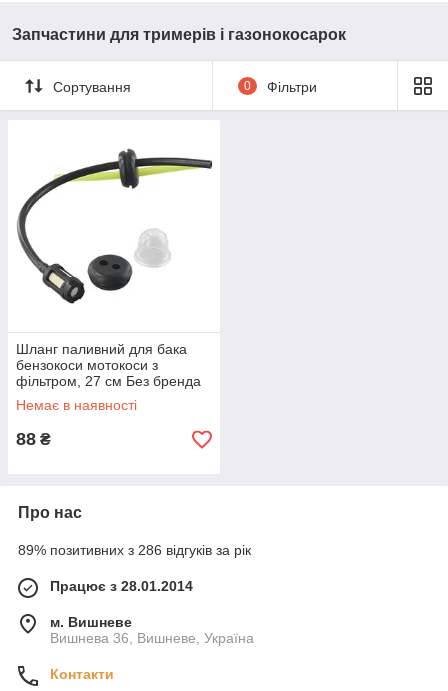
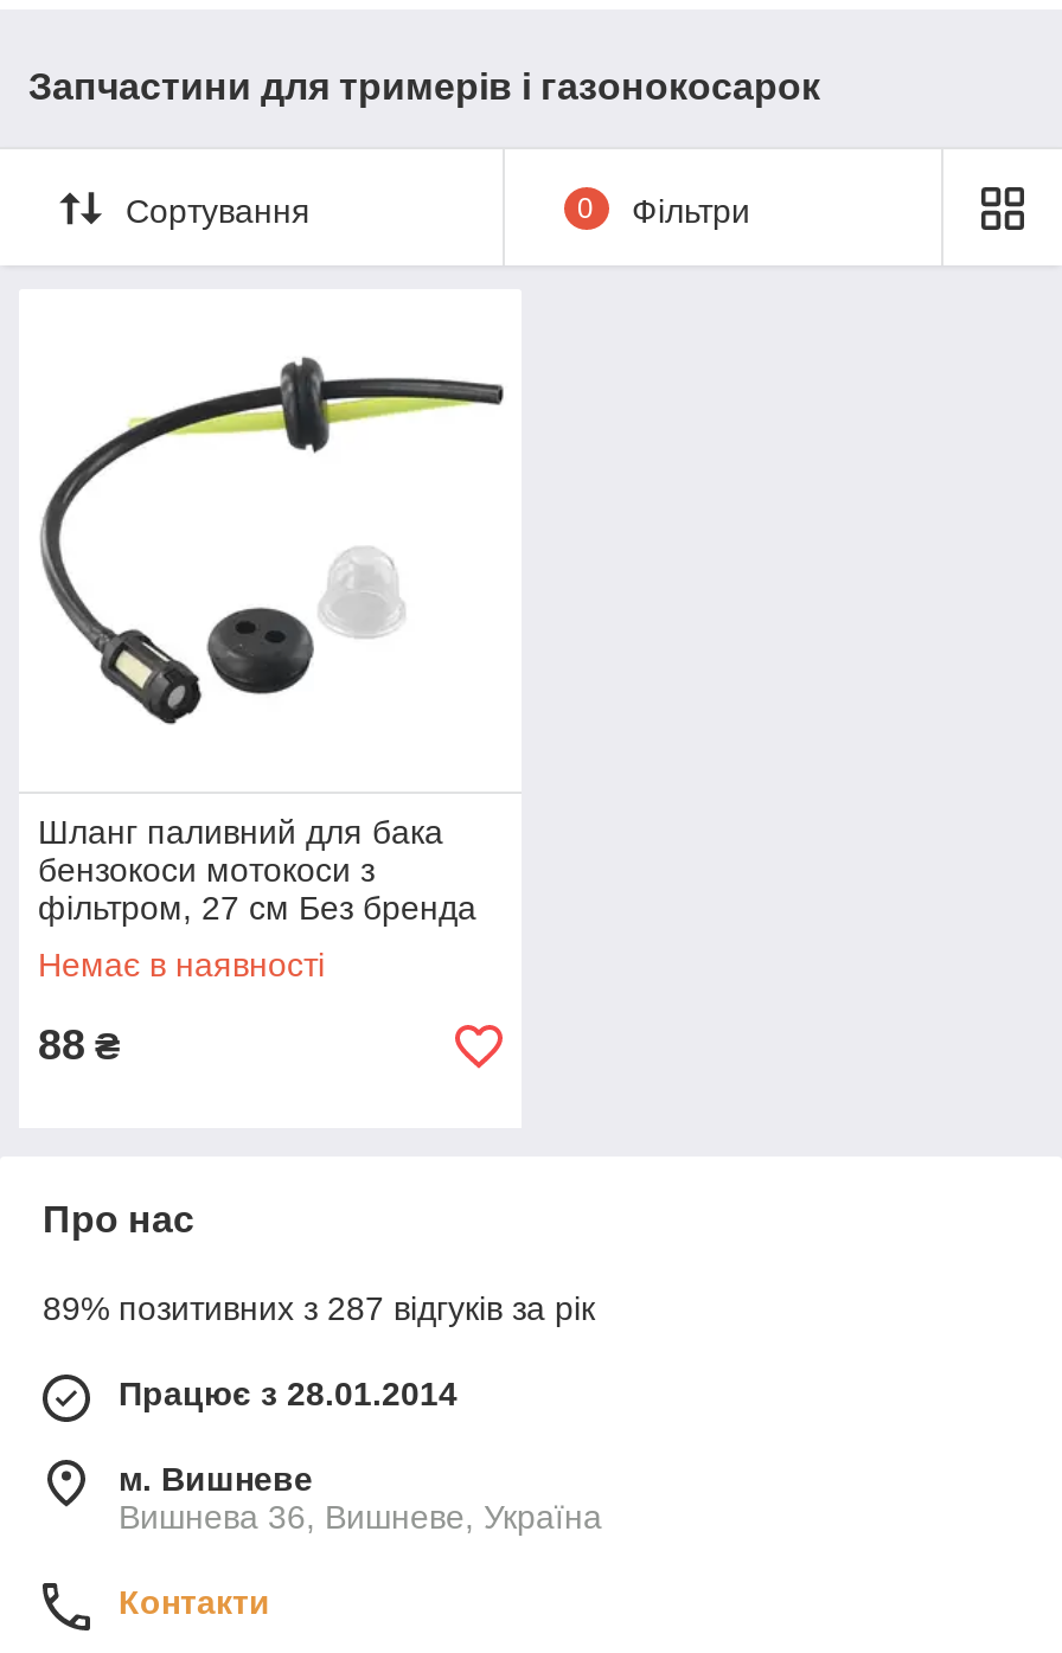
- 89% позитивних з 286 відгуків за рік
+ 89% позитивних з 287 відгуків за рік
